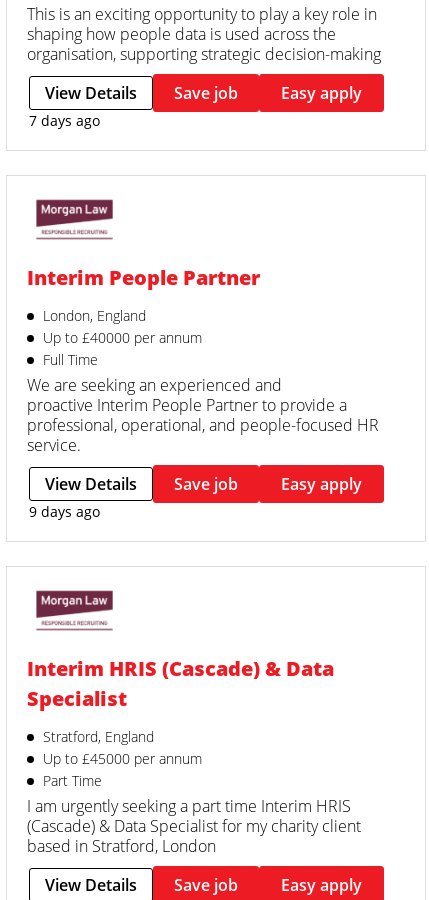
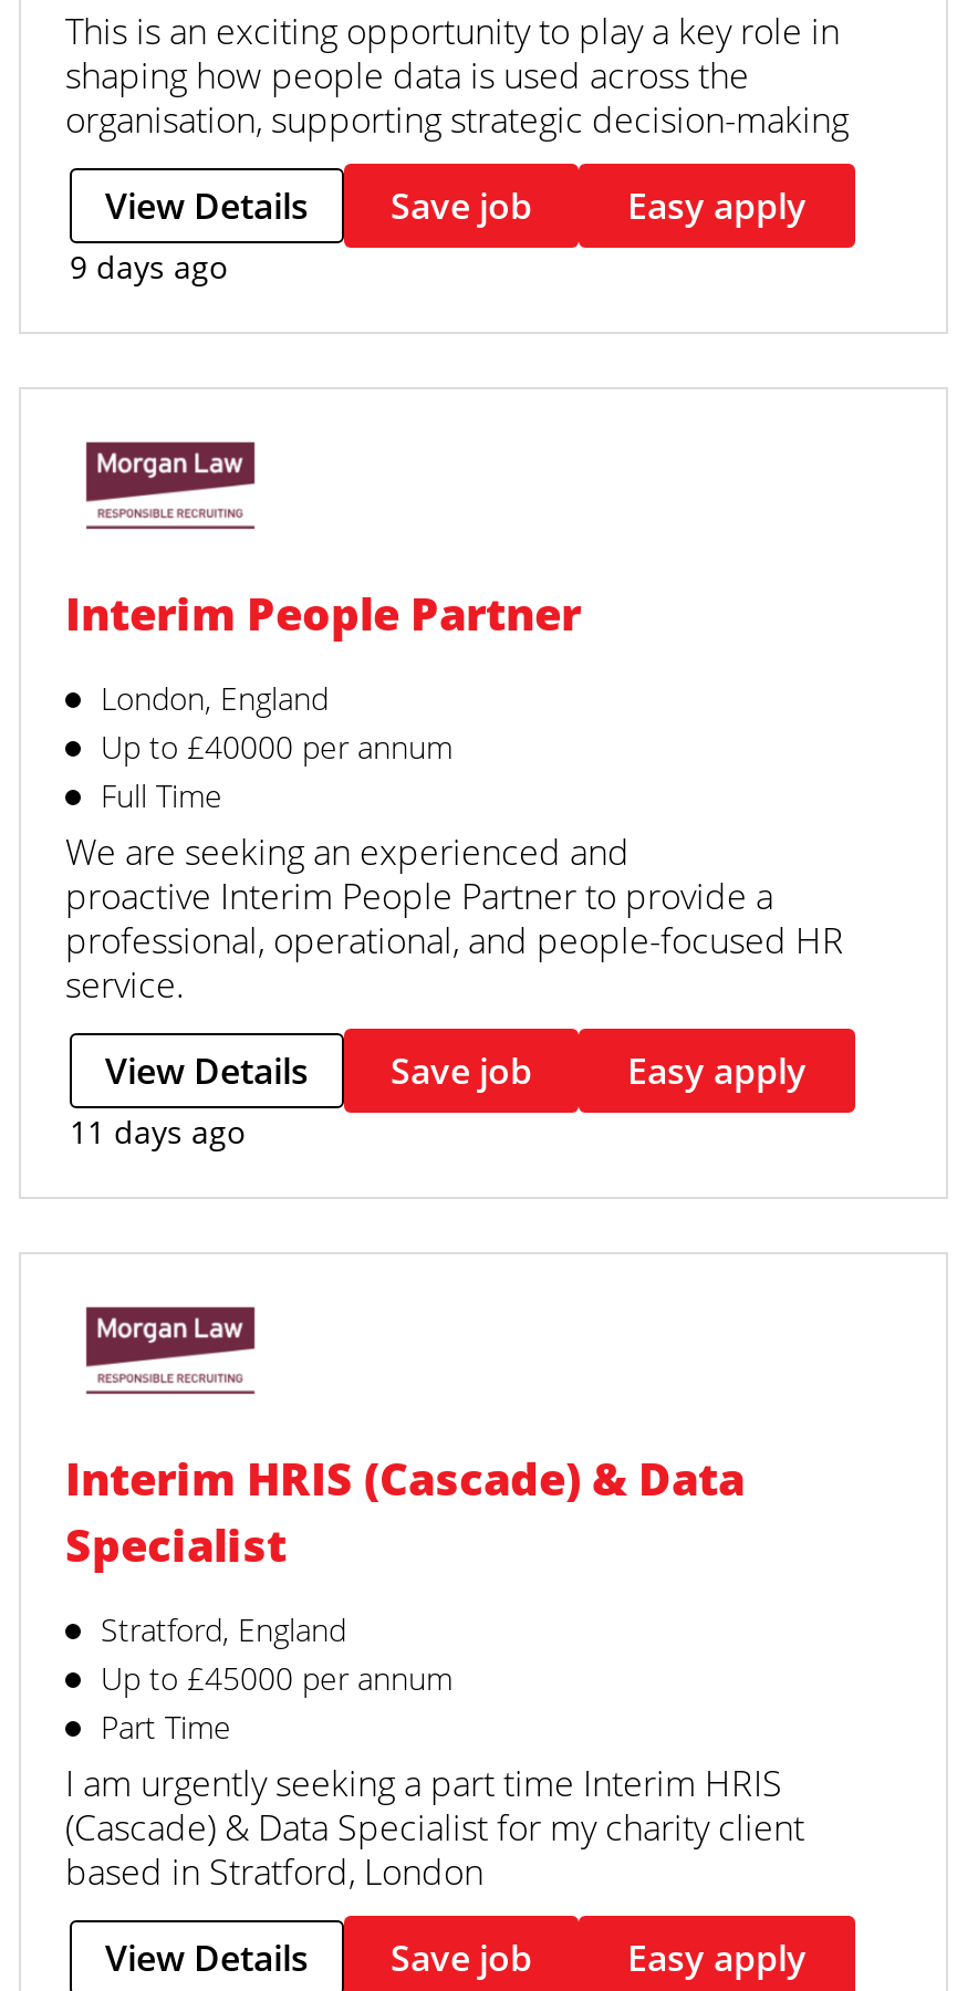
- 7 days ago
+ 9 days ago

- 9 days ago
+ 11 days ago
